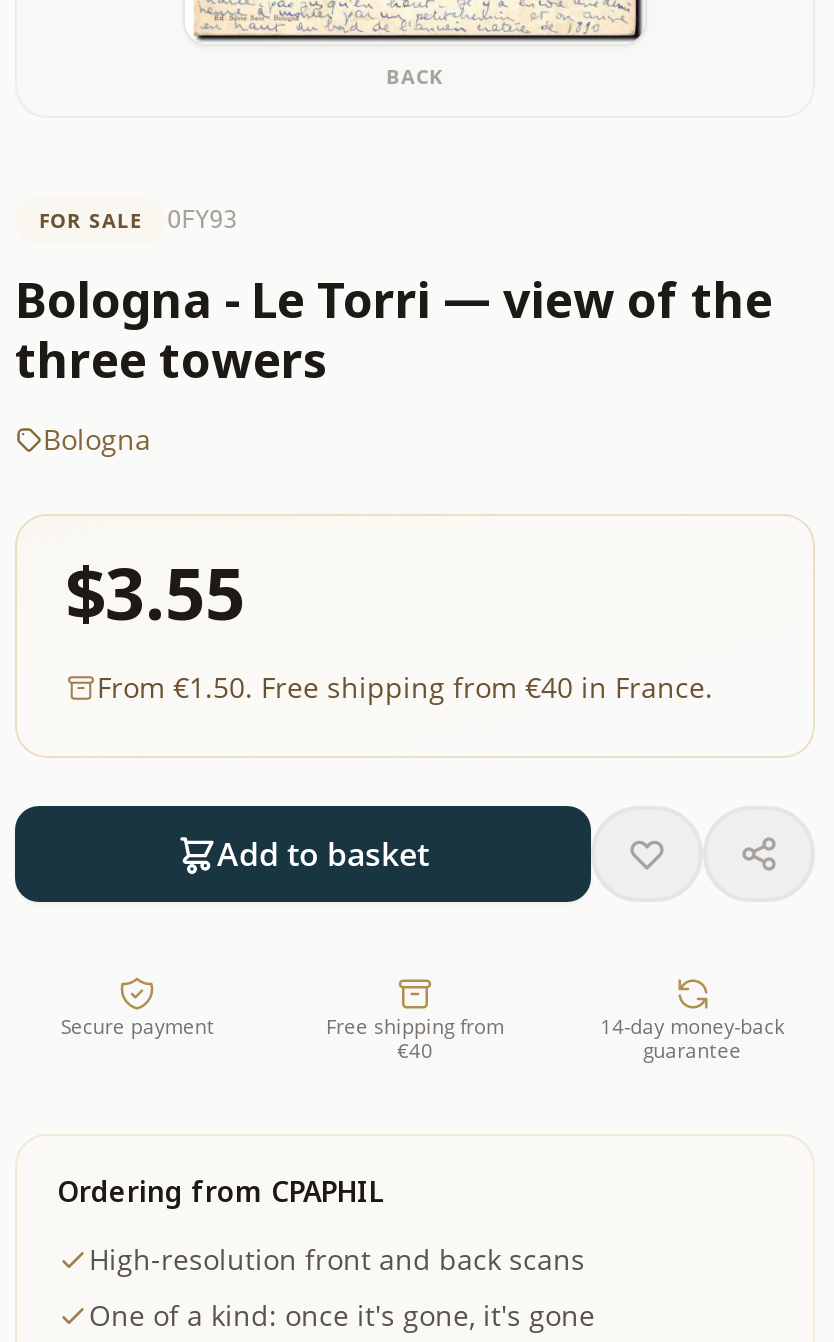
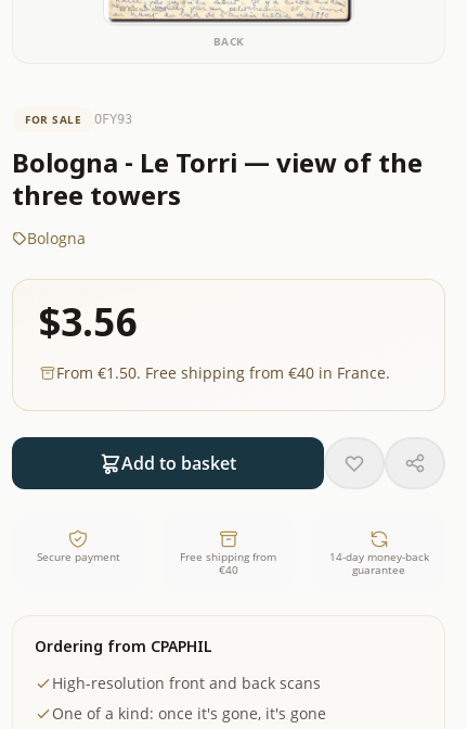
- $3.55
+ $3.56
